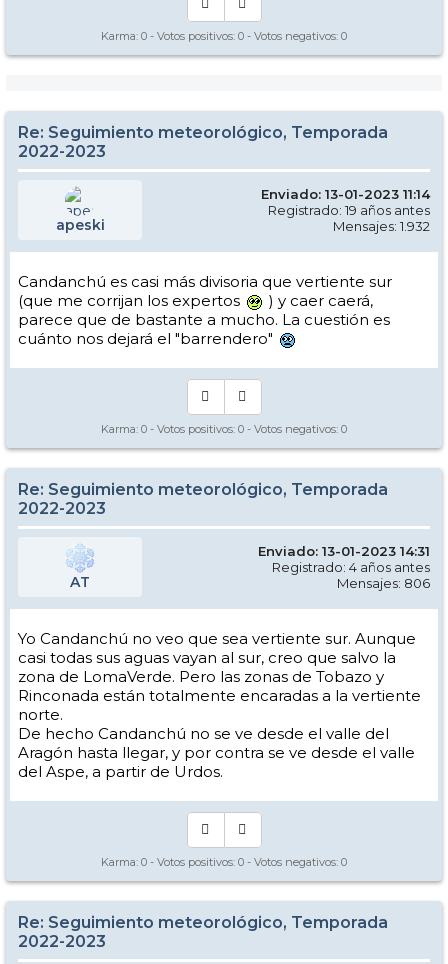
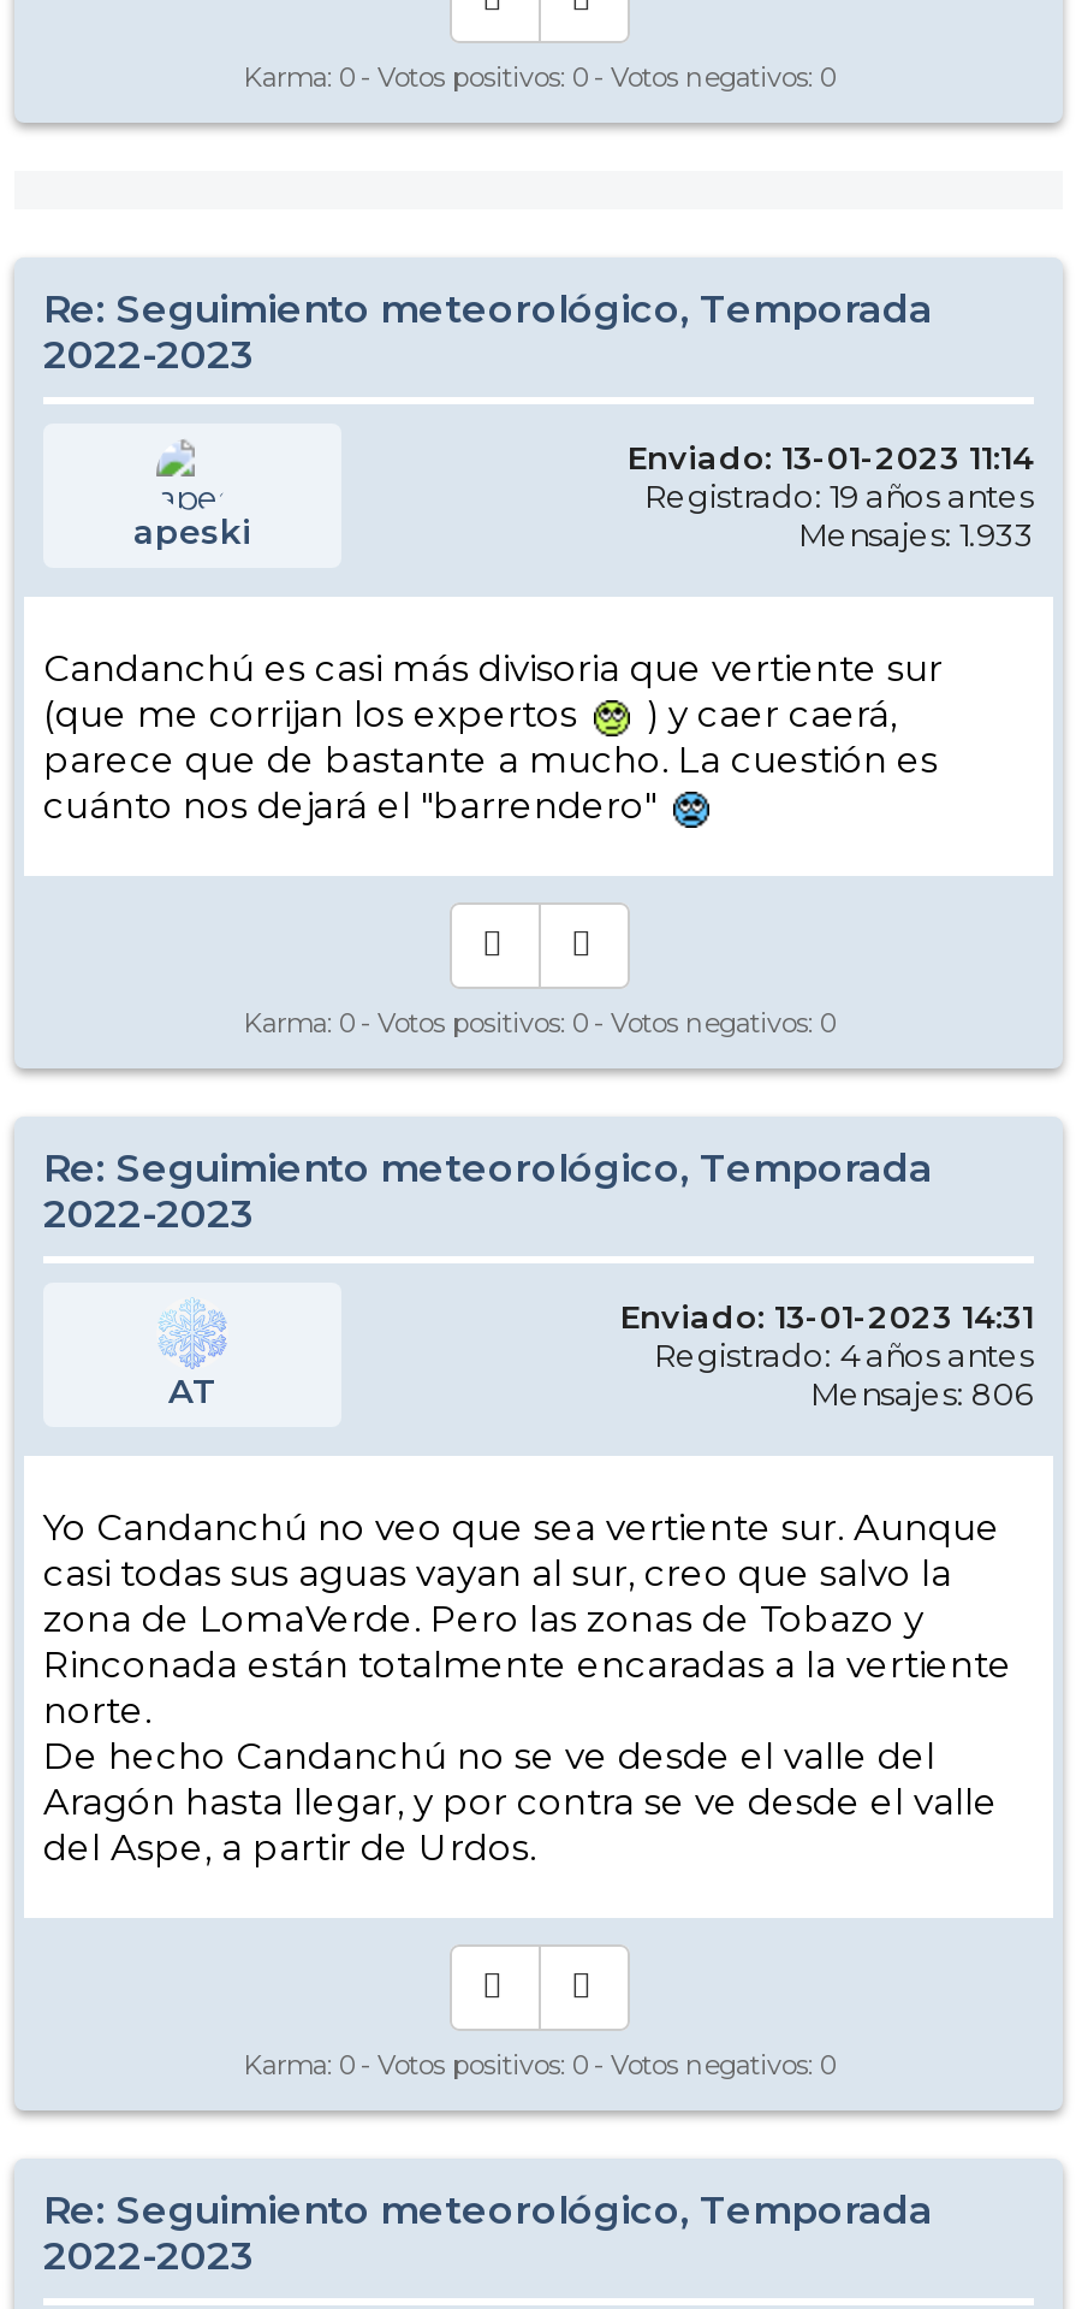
- Mensajes: 1.932
+ Mensajes: 1.933
